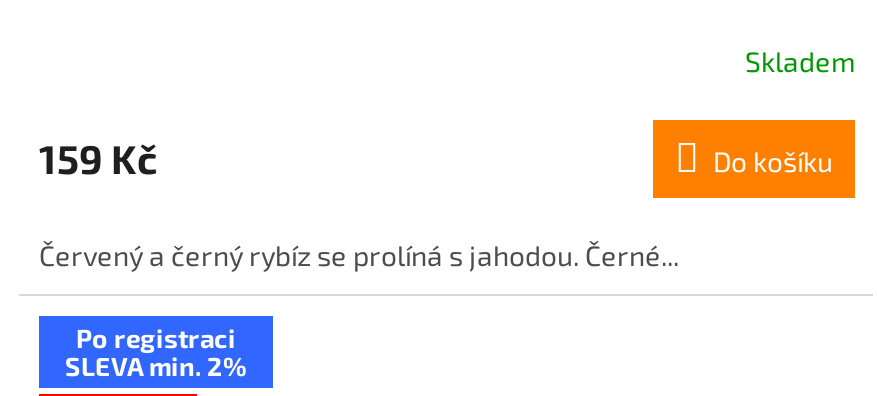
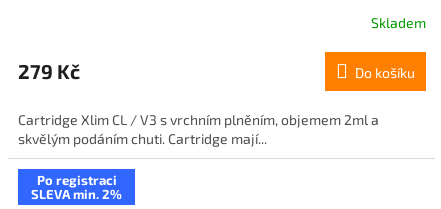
- 159 Kč
+ 279 Kč

- Červený a černý rybíz se prolíná s jahodou. Černé...
+ Cartridge Xlim CL / V3 s vrchním plněním, objemem 2ml a
+ skvělým podáním chuti. Cartridge mají...
